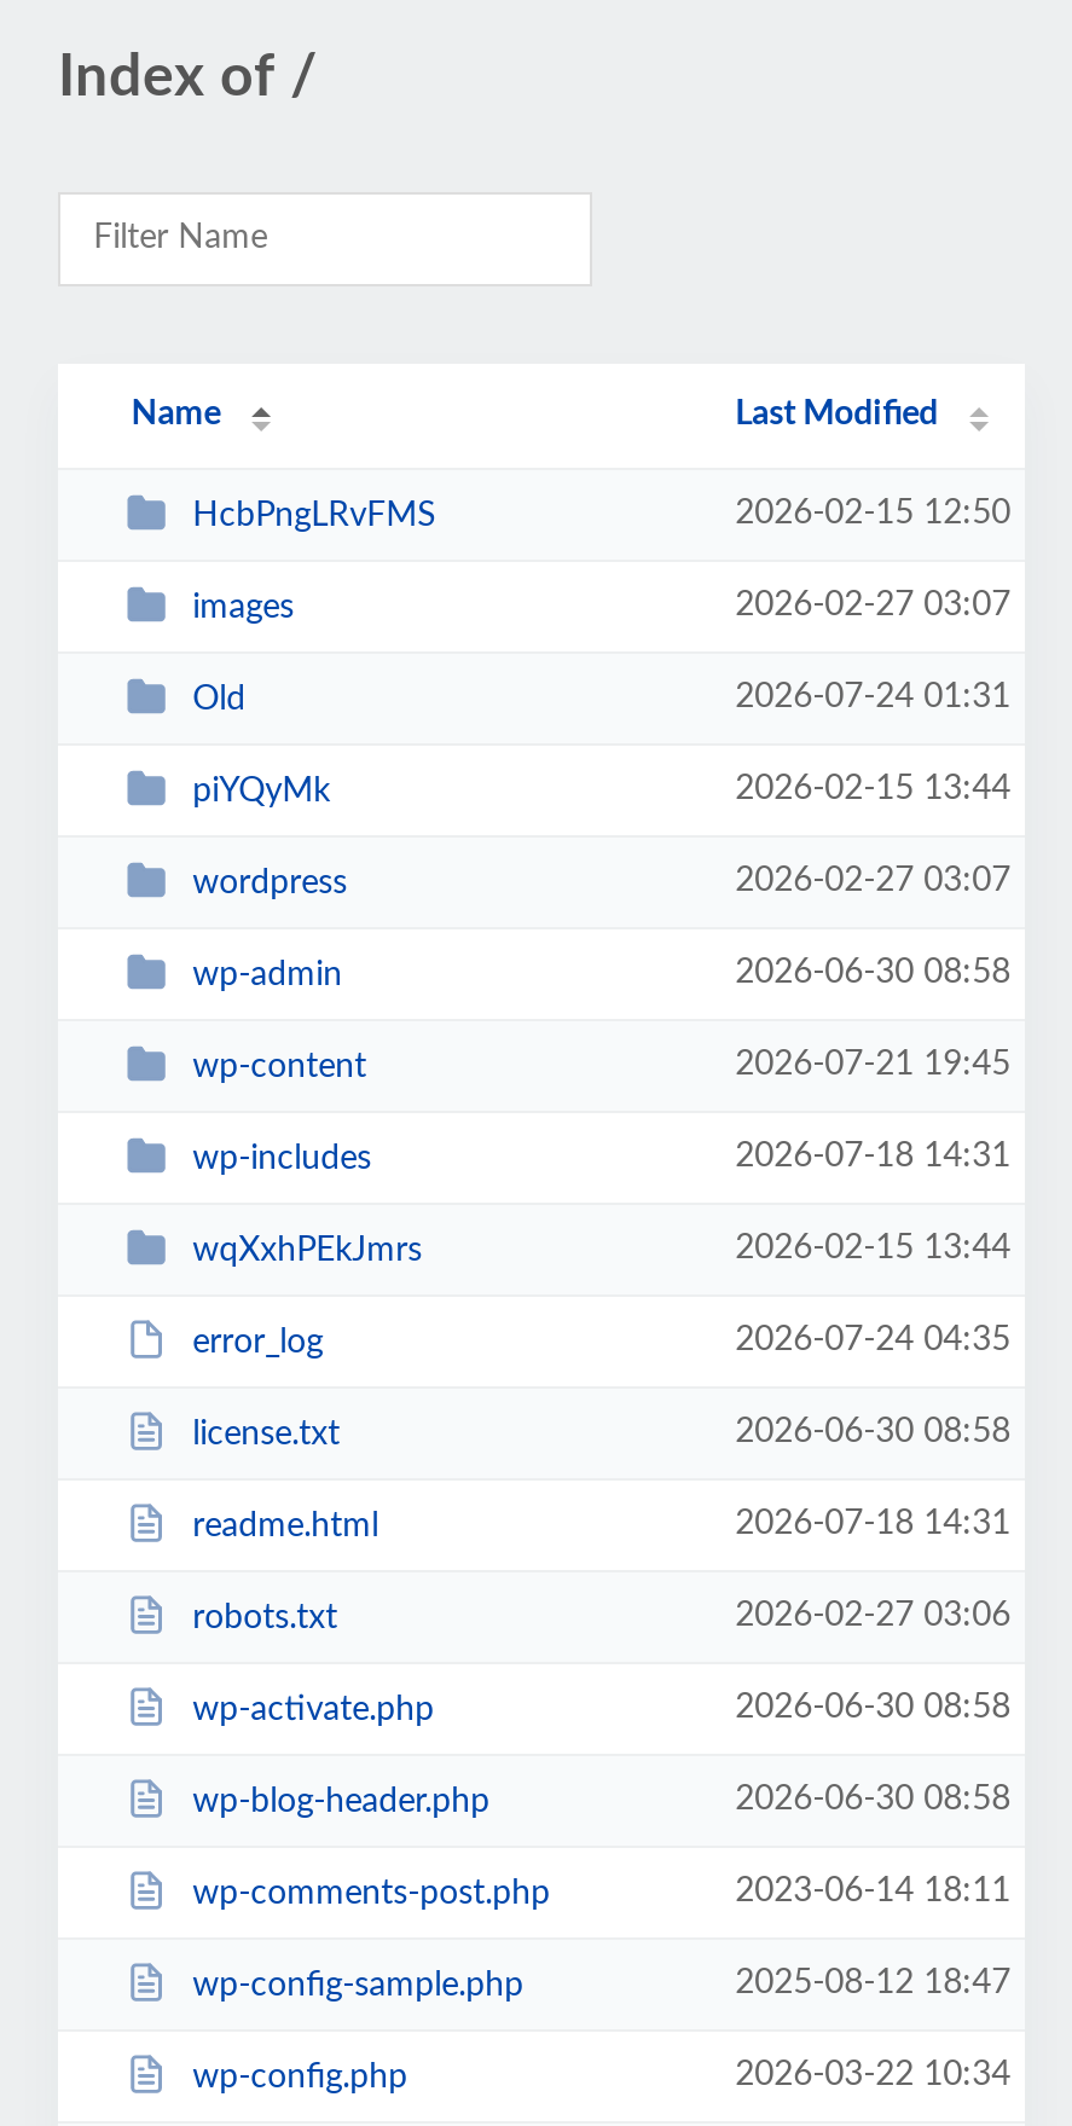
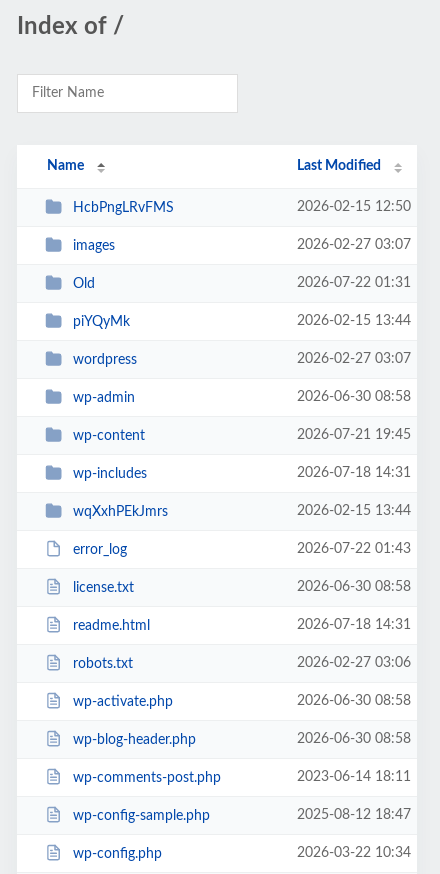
- 2026-07-24 01:31
+ 2026-07-22 01:31

- 2026-07-24 04:35
+ 2026-07-22 01:43
